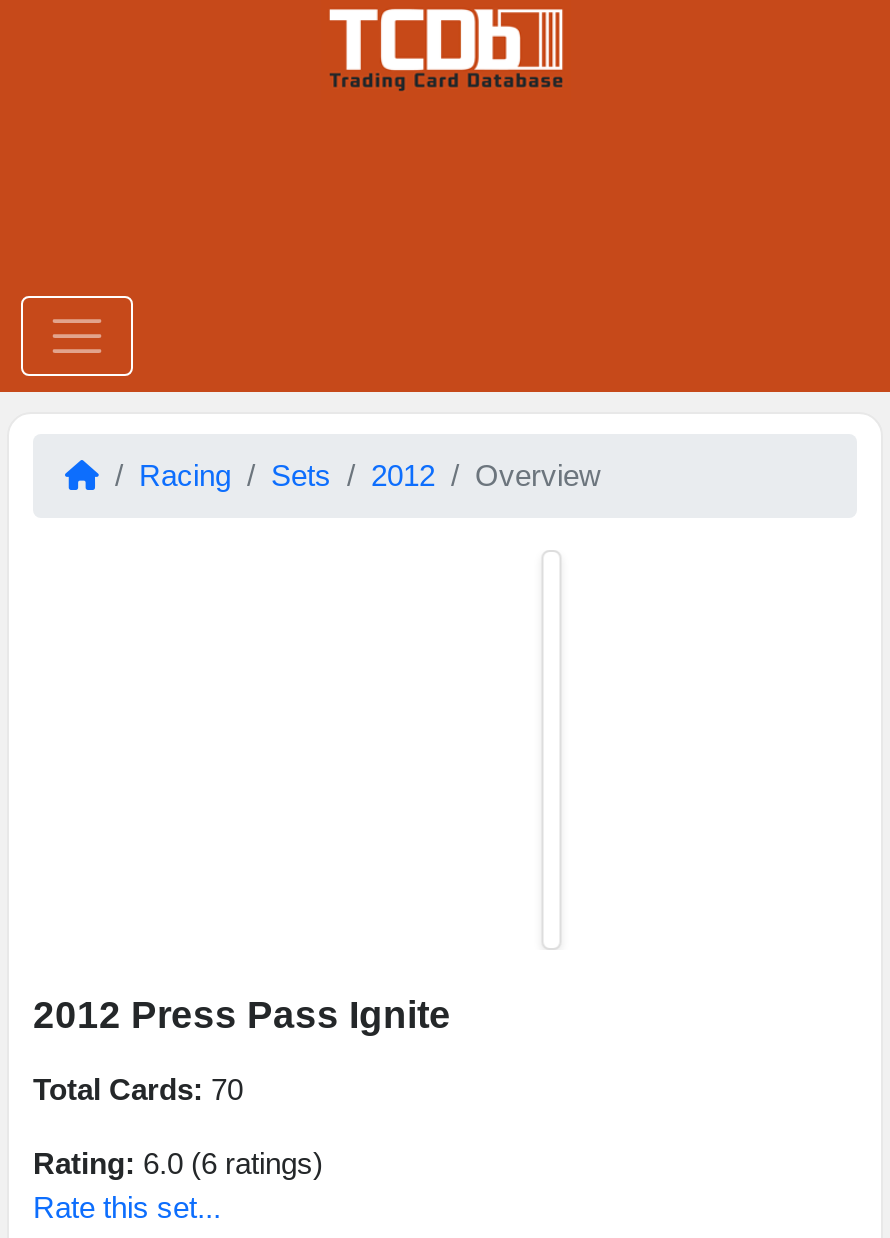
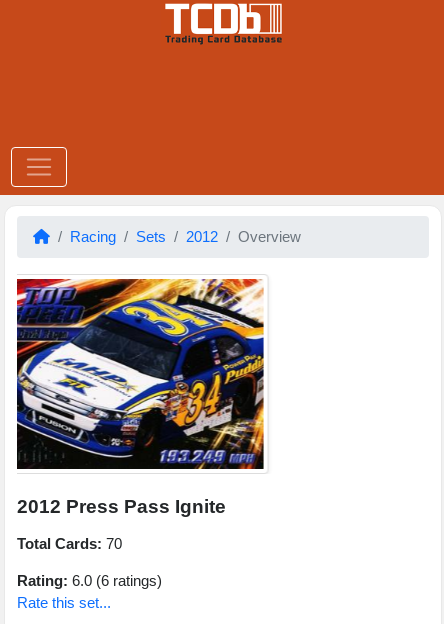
+ [image]
